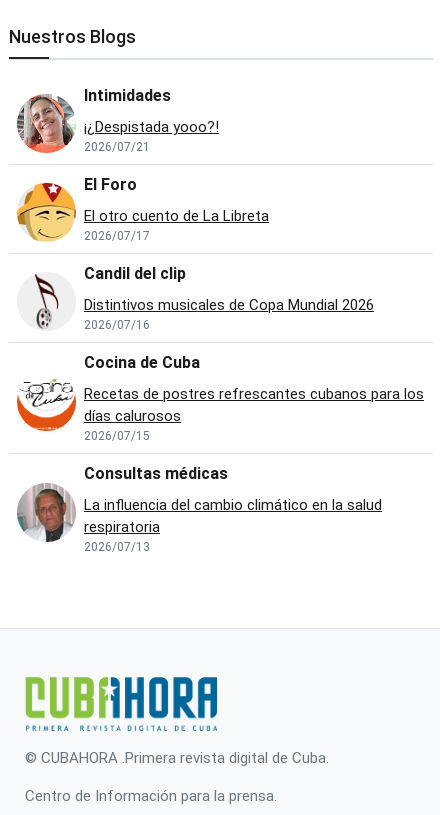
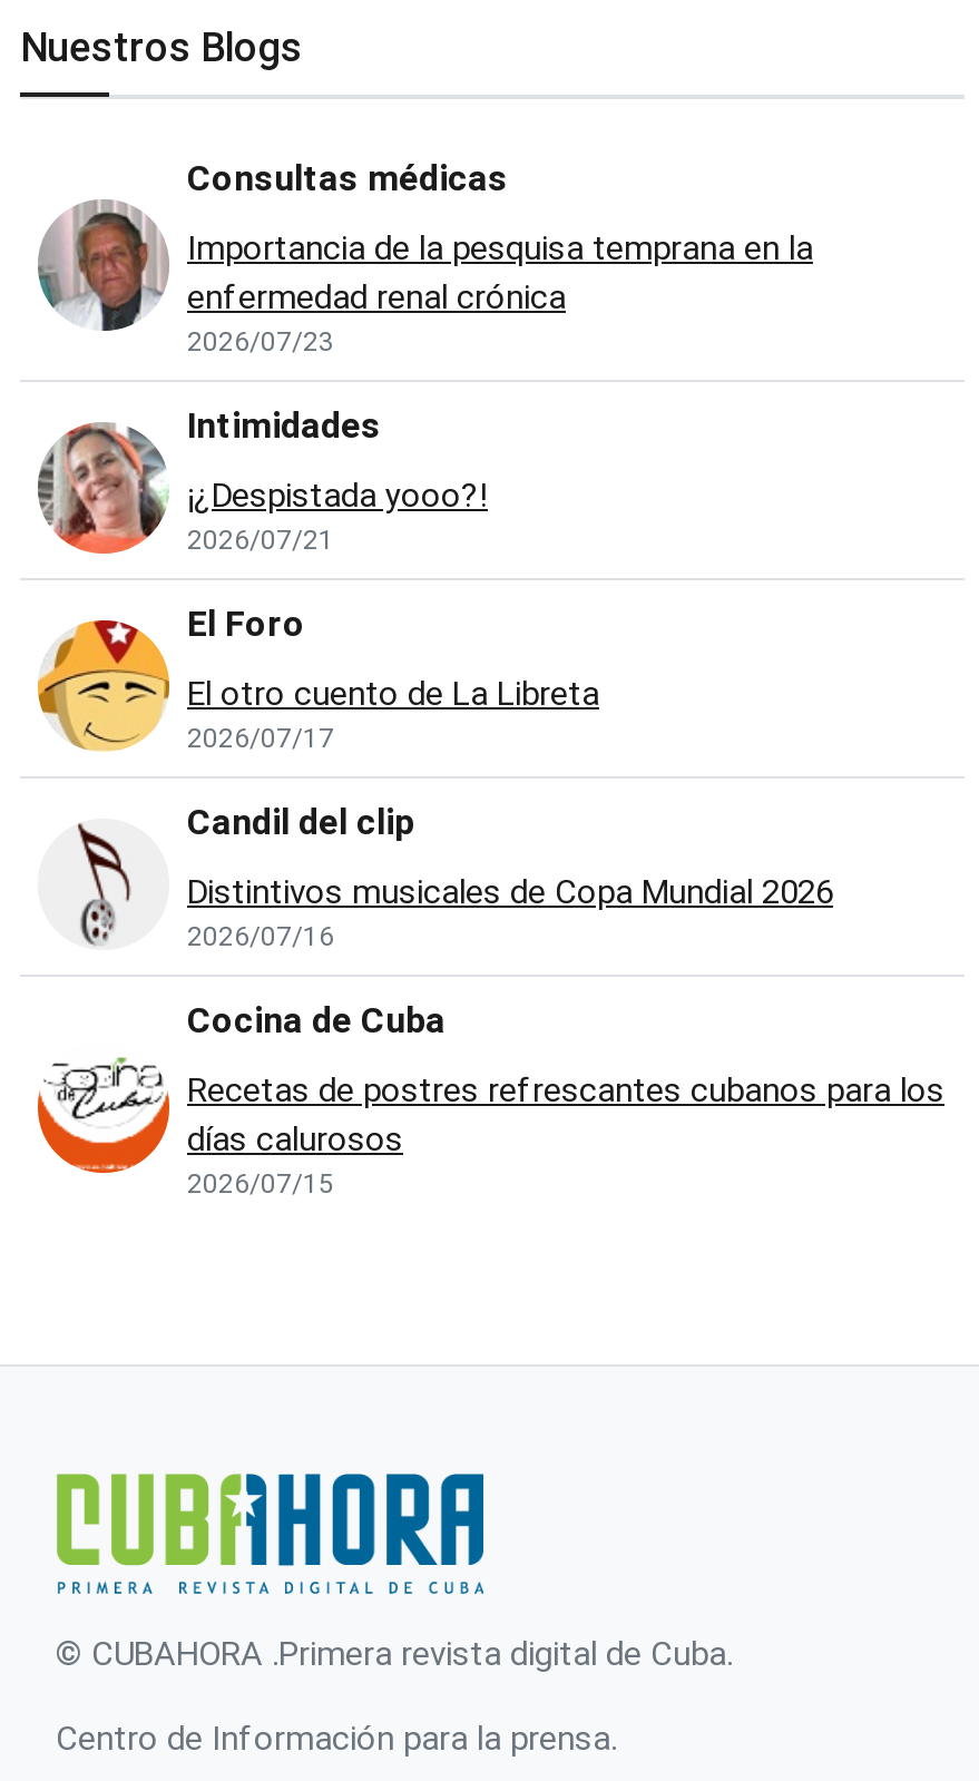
+ Importancia de la pesquisa temprana en la
+ enfermedad renal crónica
+ 2026/07/23

moved down: [image] | Intimidades | ¡¿Despistada yooo?! | ... | días calurosos | 2026/07/15

moved up: [image] | Consultas médicas

- La influencia del cambio climático en la salud
- respiratoria
- 2026/07/13
